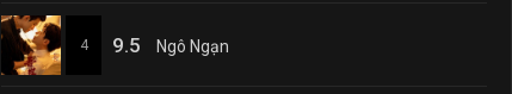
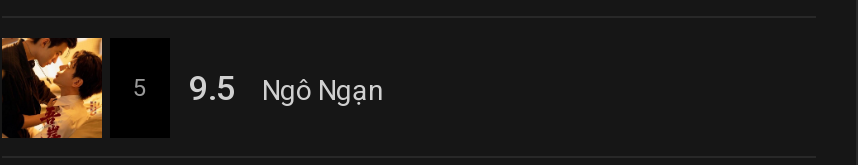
- 4 9.5 Ngô Ngạn
+ 5 9.5 Ngô Ngạn
